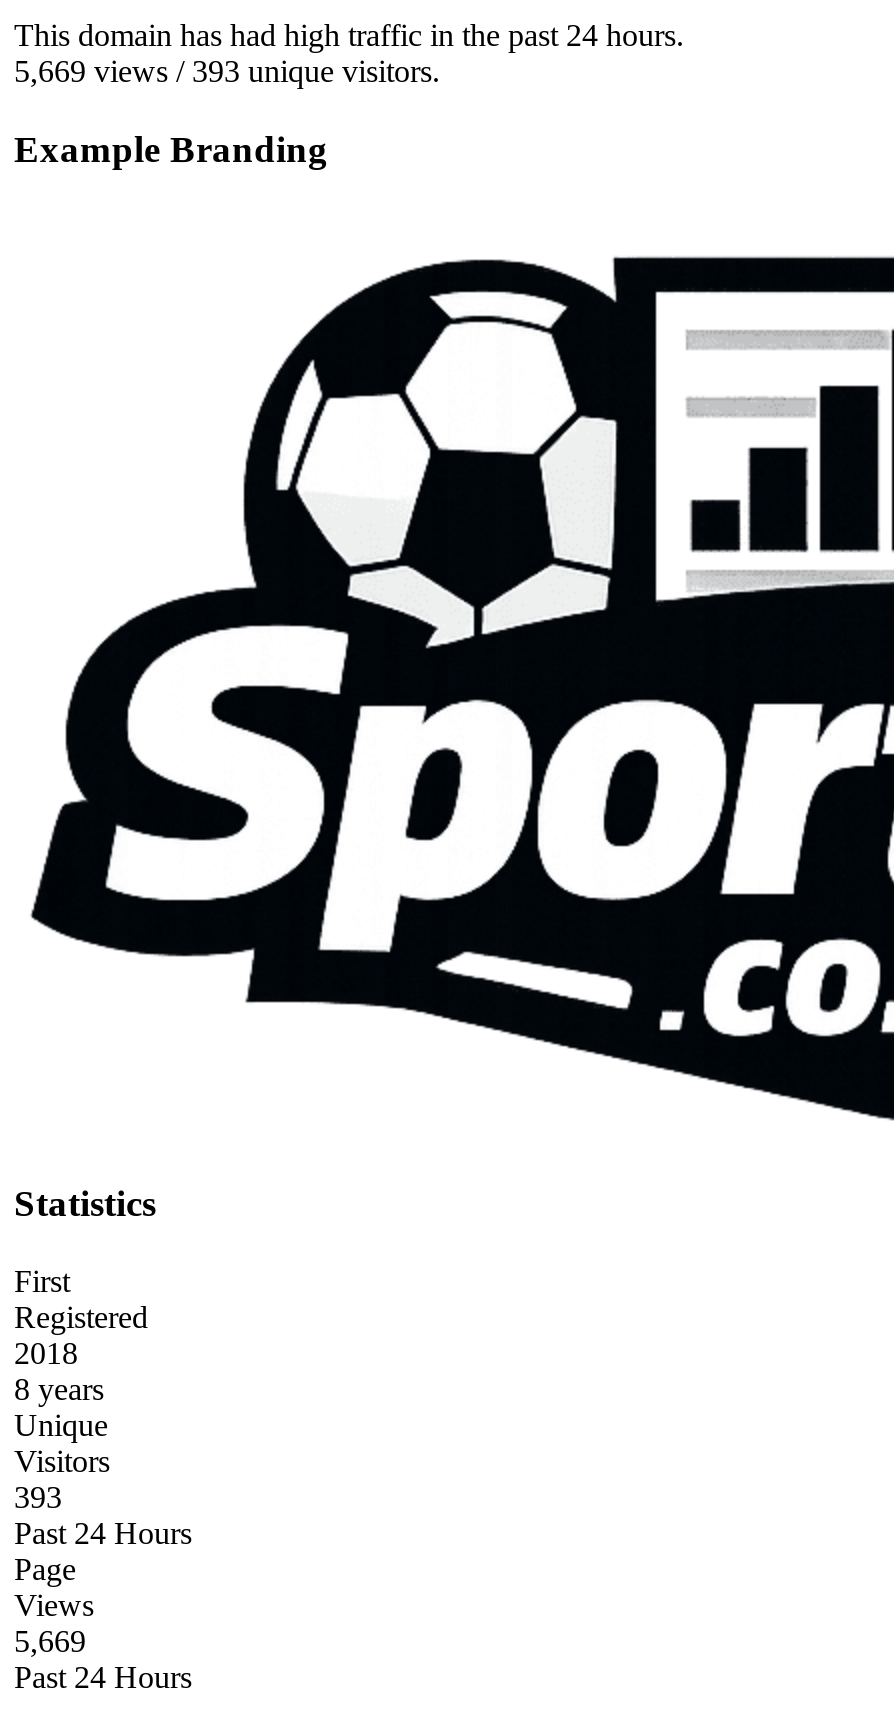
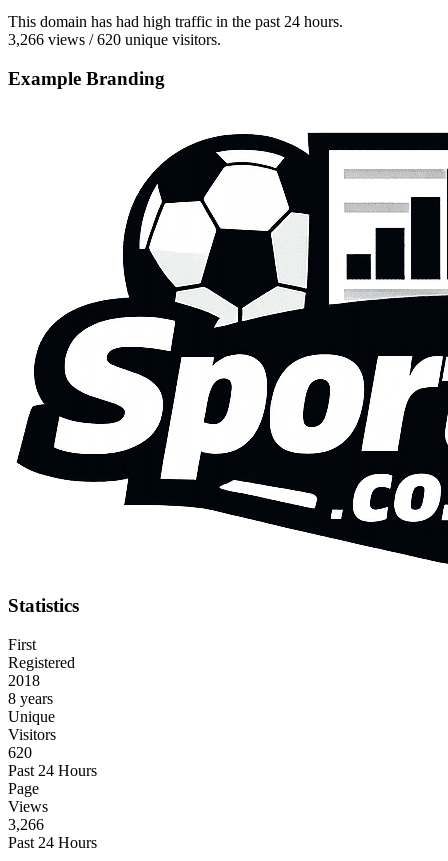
- 5,669 views / 393 unique visitors.
+ 3,266 views / 620 unique visitors.

- 393
+ 620

- 5,669
+ 3,266
